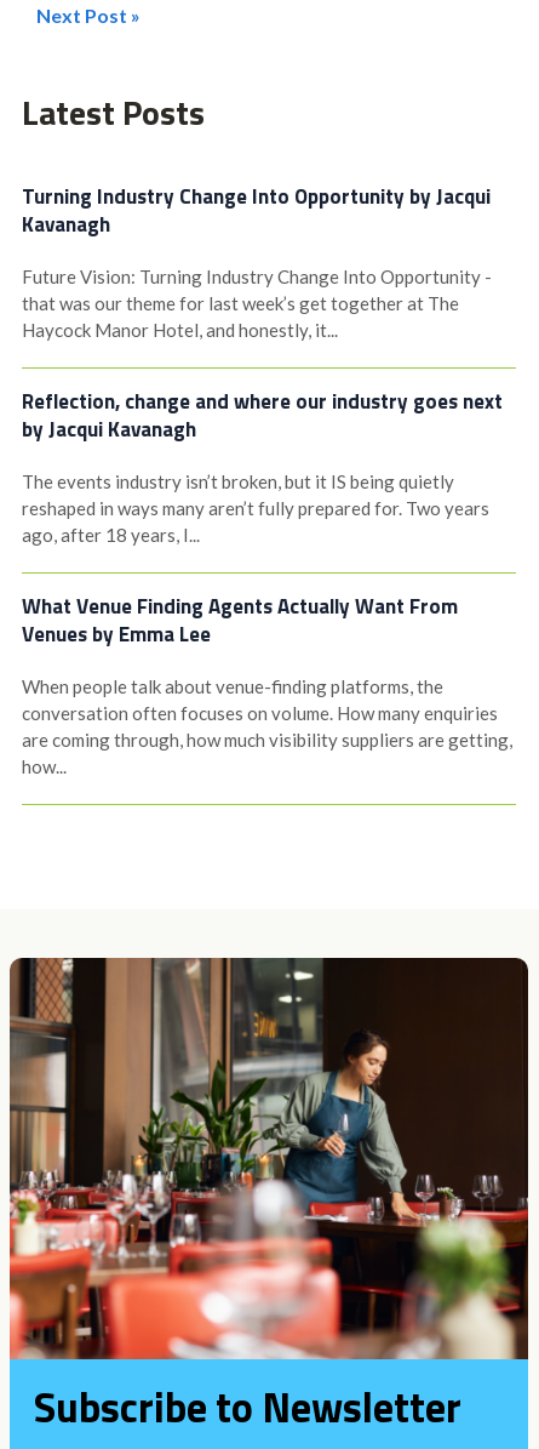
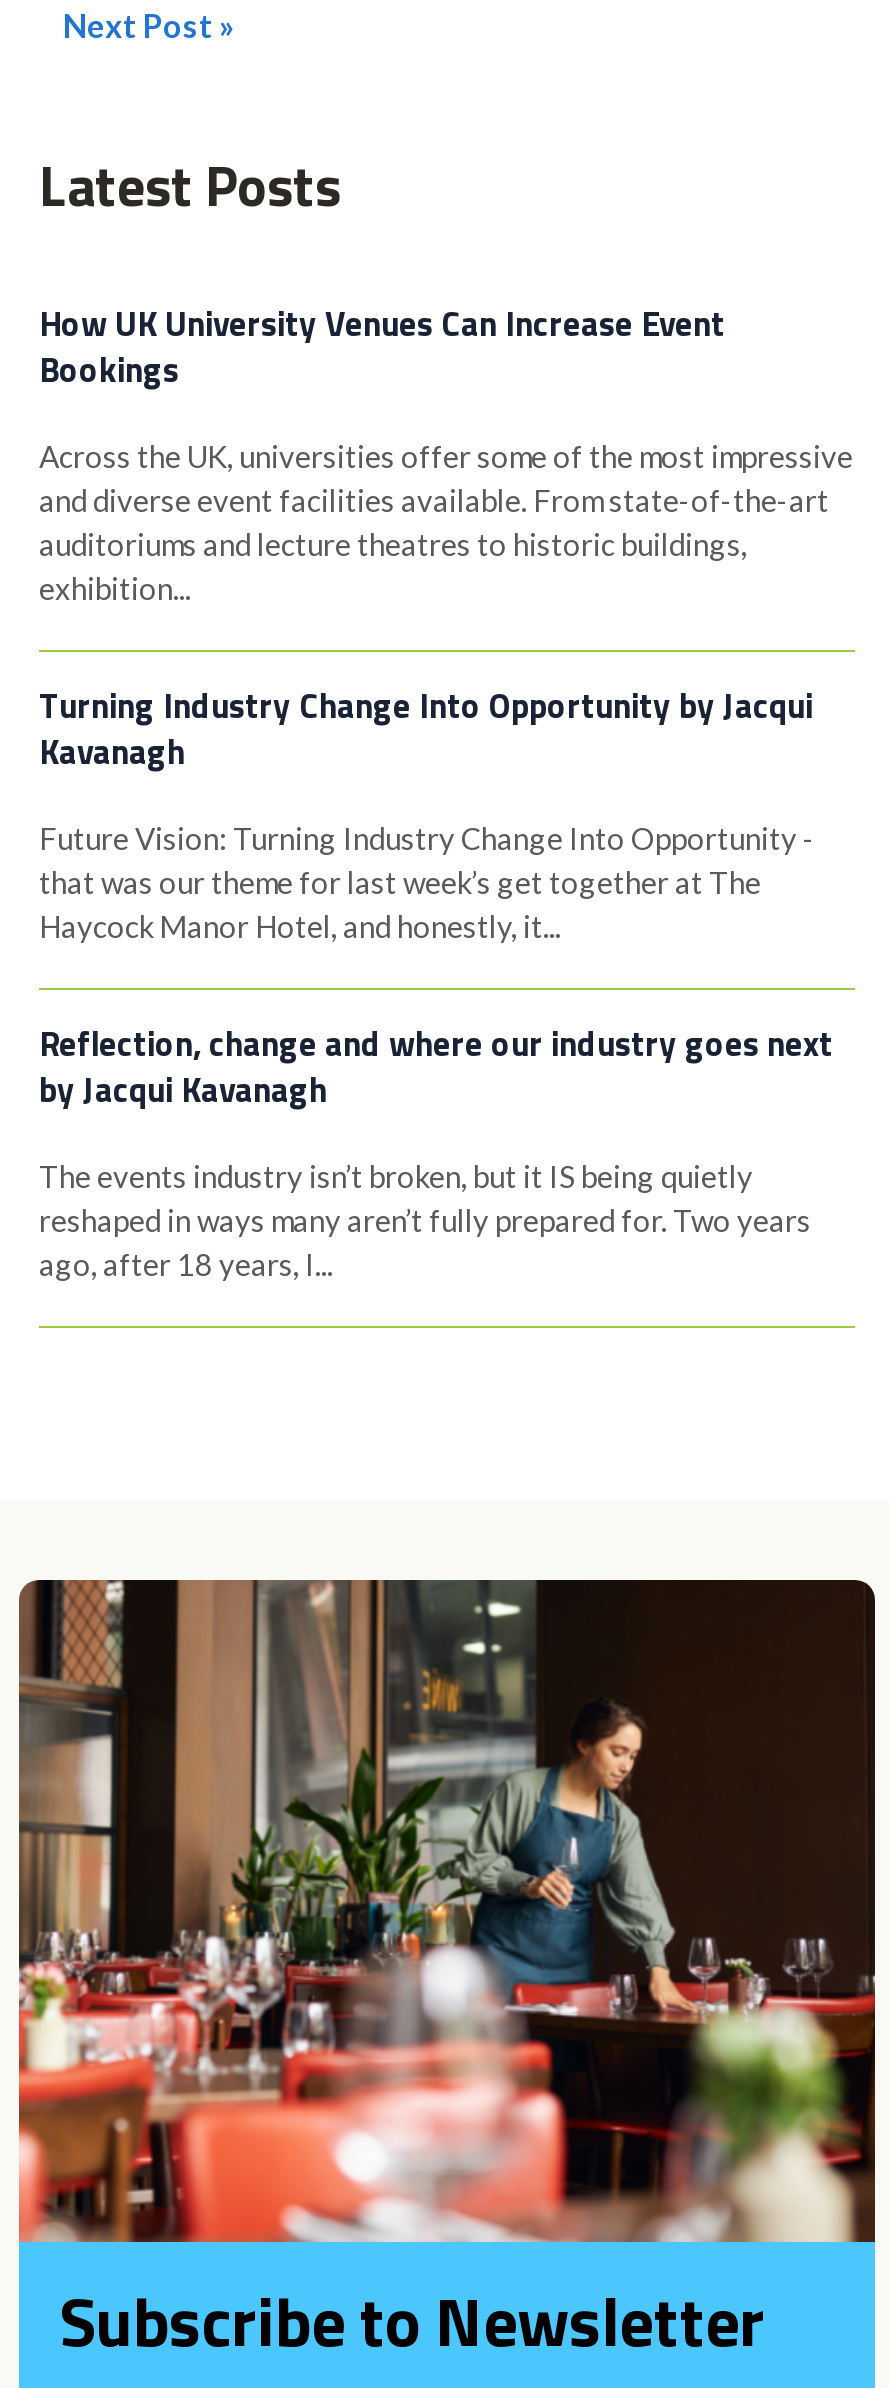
+ How UK University Venues Can Increase Event
+ Bookings
+ Across the UK, universities offer some of the most impressive
+ and diverse event facilities available. From state-of-the-art
+ auditoriums and lecture theatres to historic buildings,
+ exhibition...

moved down: Turning Industry Change Into Opportunity by Jacqui | Kavanagh | Future Vision: Turning Industry Change Into Opportunity - | ... | reshaped in ways many aren’t fully prepared for. Two years | ago, after 18 years, I...

- What Venue Finding Agents Actually Want From
- Venues by Emma Lee
- When people talk about venue-finding platforms, the
- conversation often focuses on volume. How many enquiries
- are coming through, how much visibility suppliers are getting,
- how...
